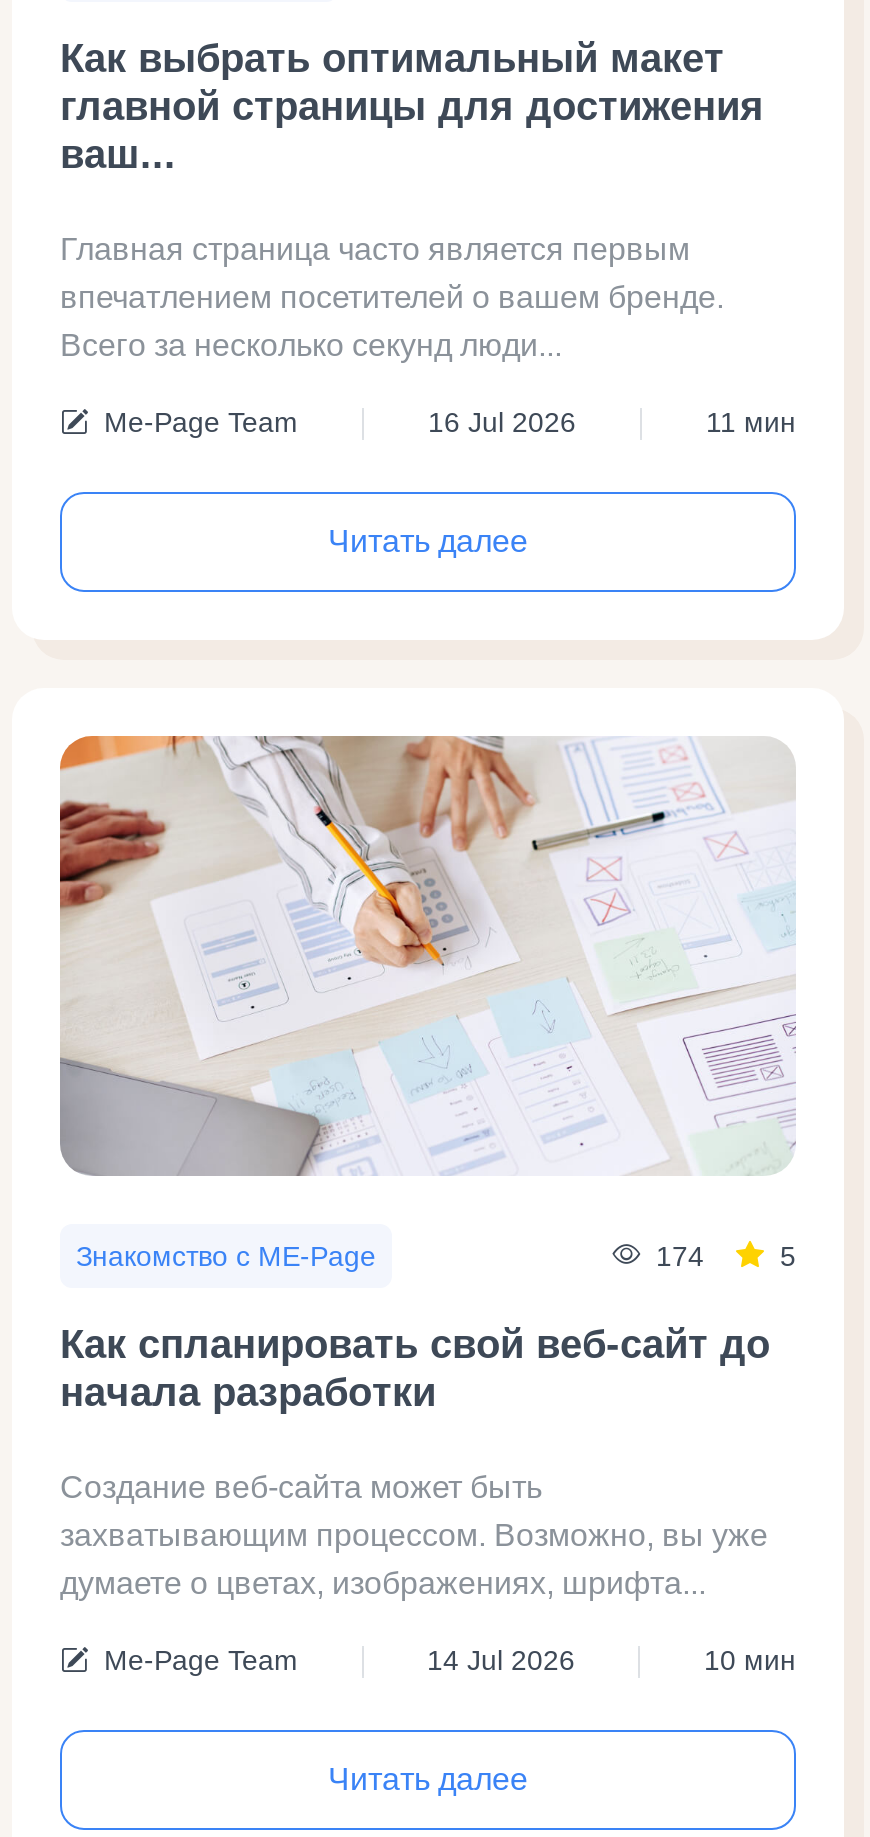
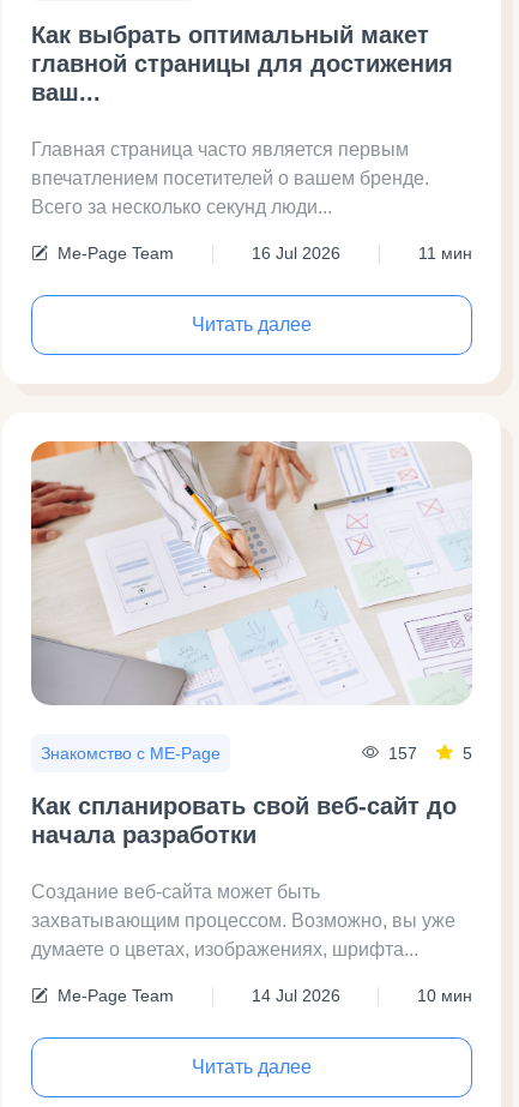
- 174
+ 157
